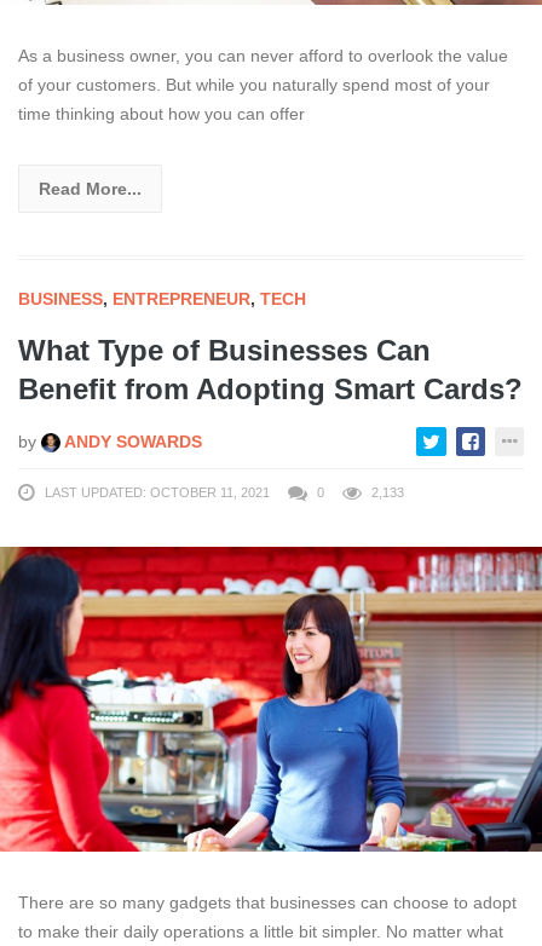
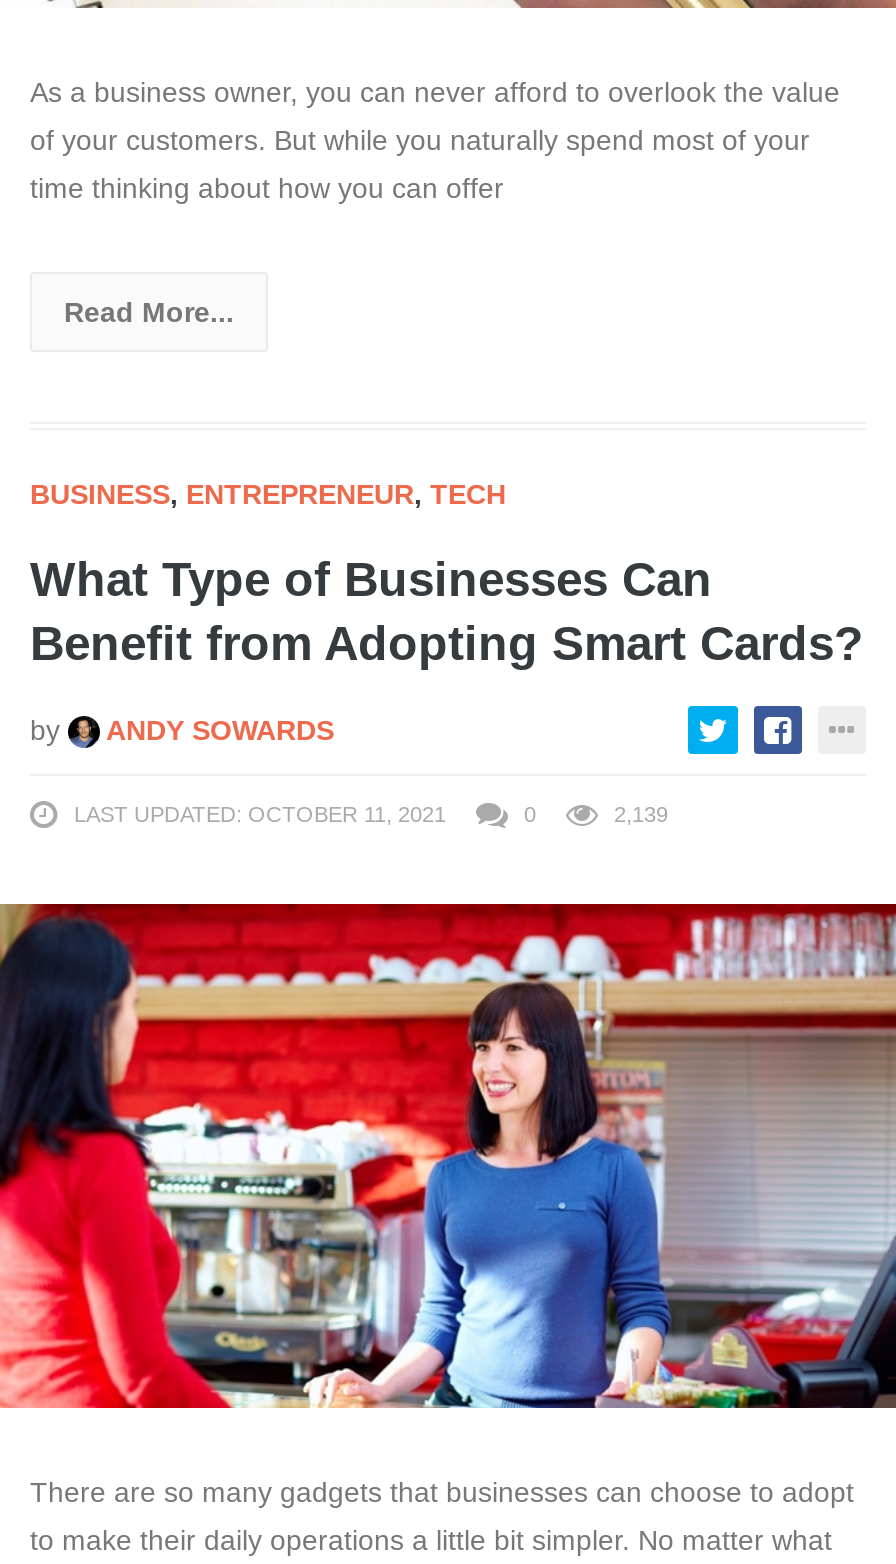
- 2,133
+ 2,139
